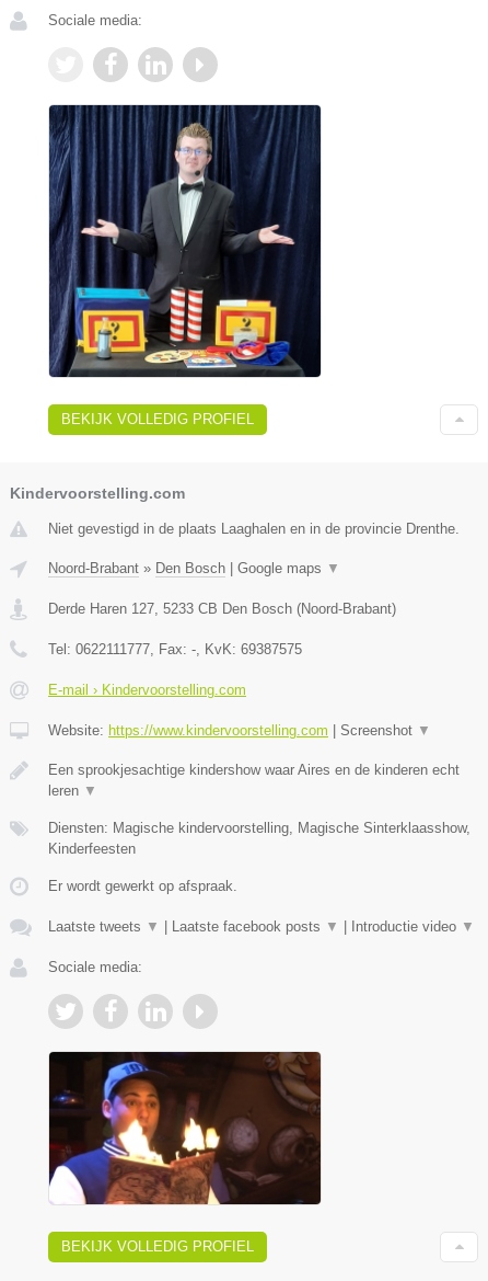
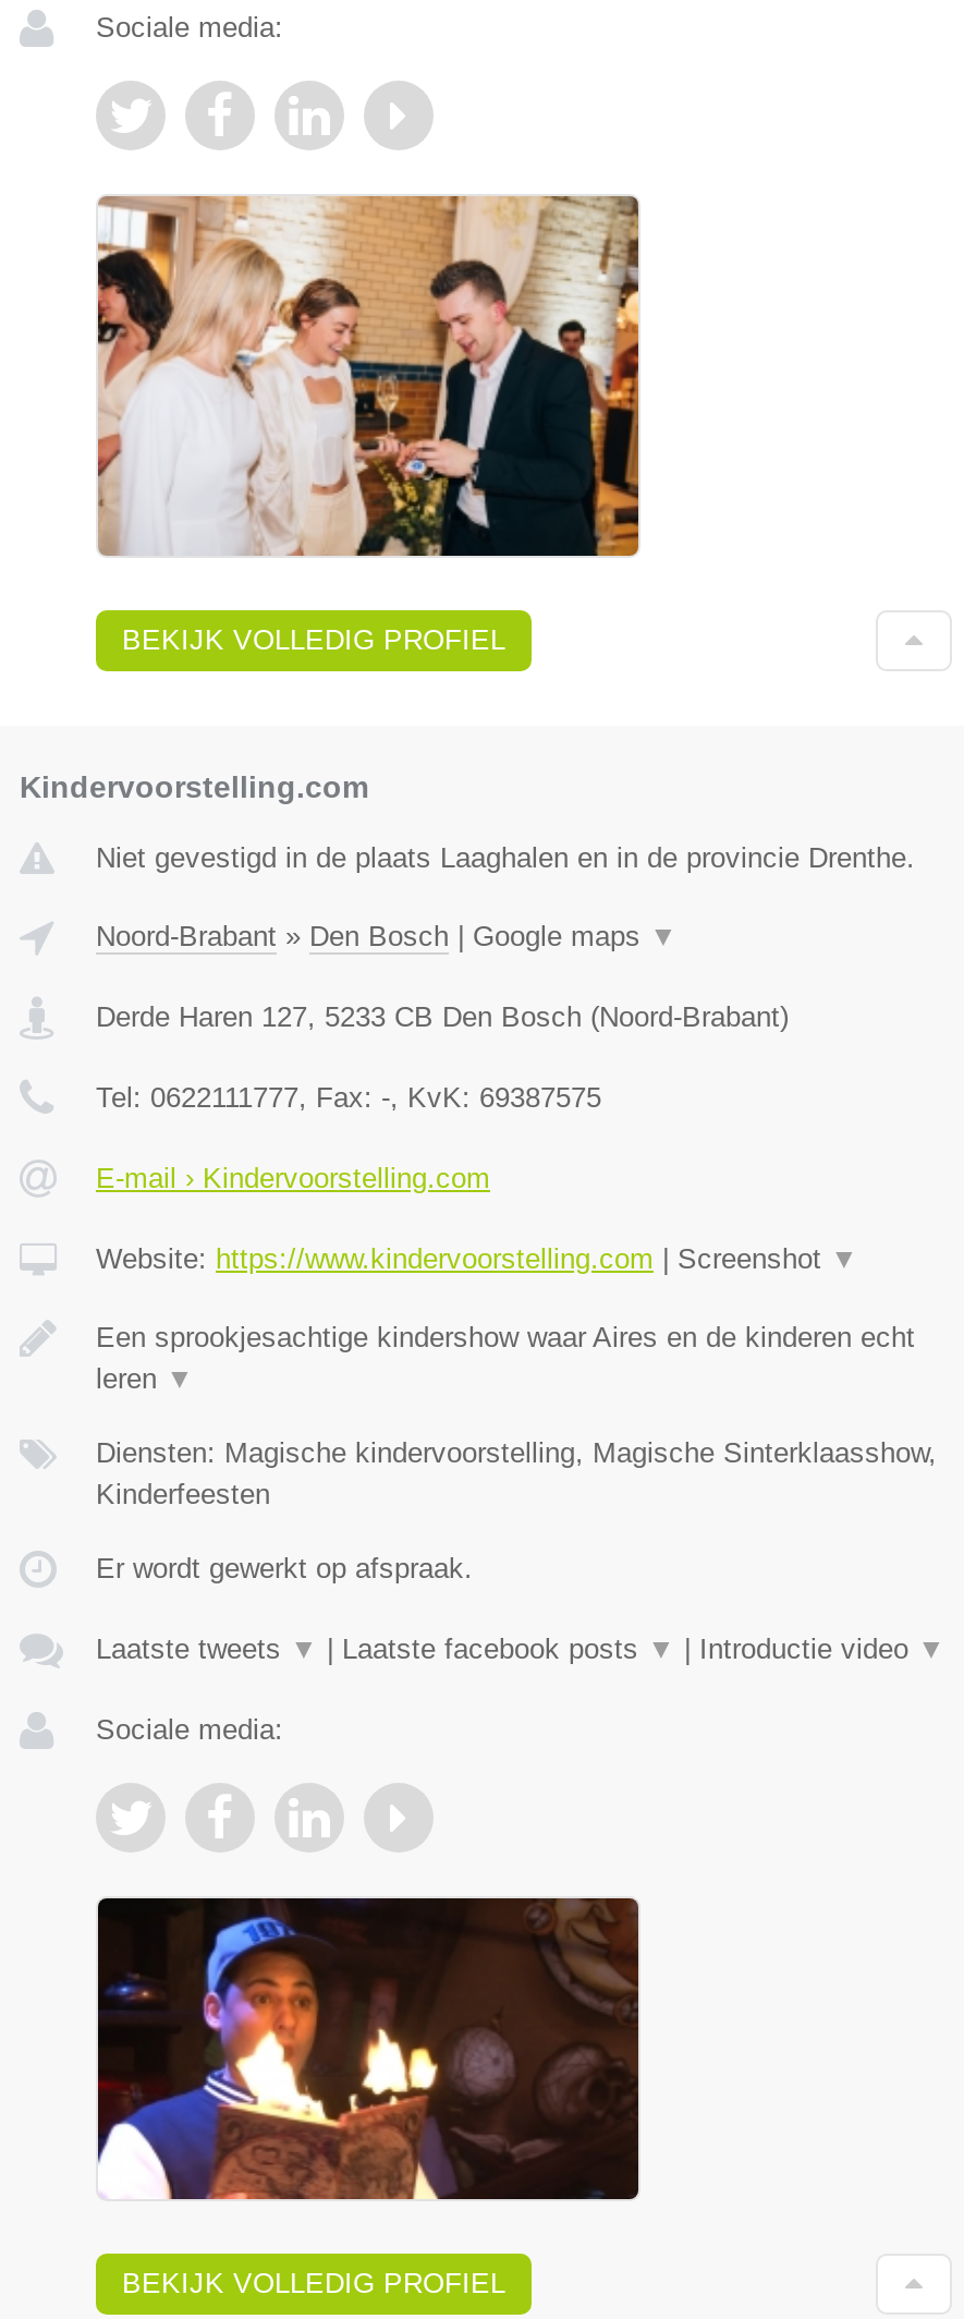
- [image]
+ [image]
